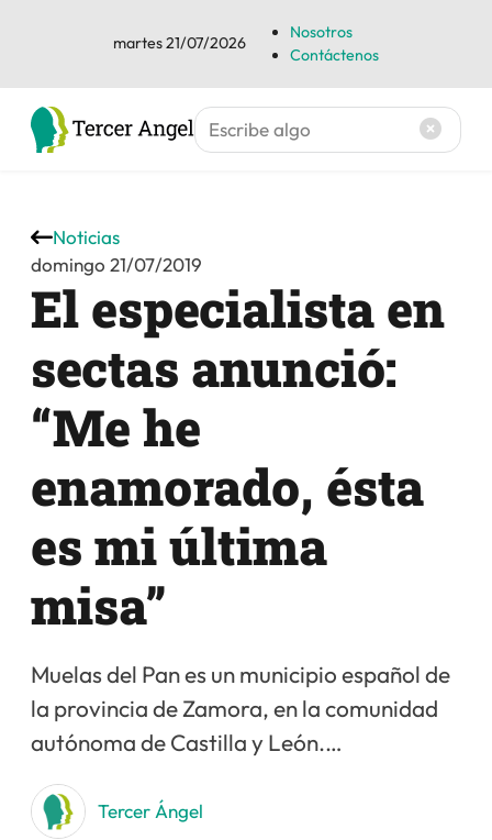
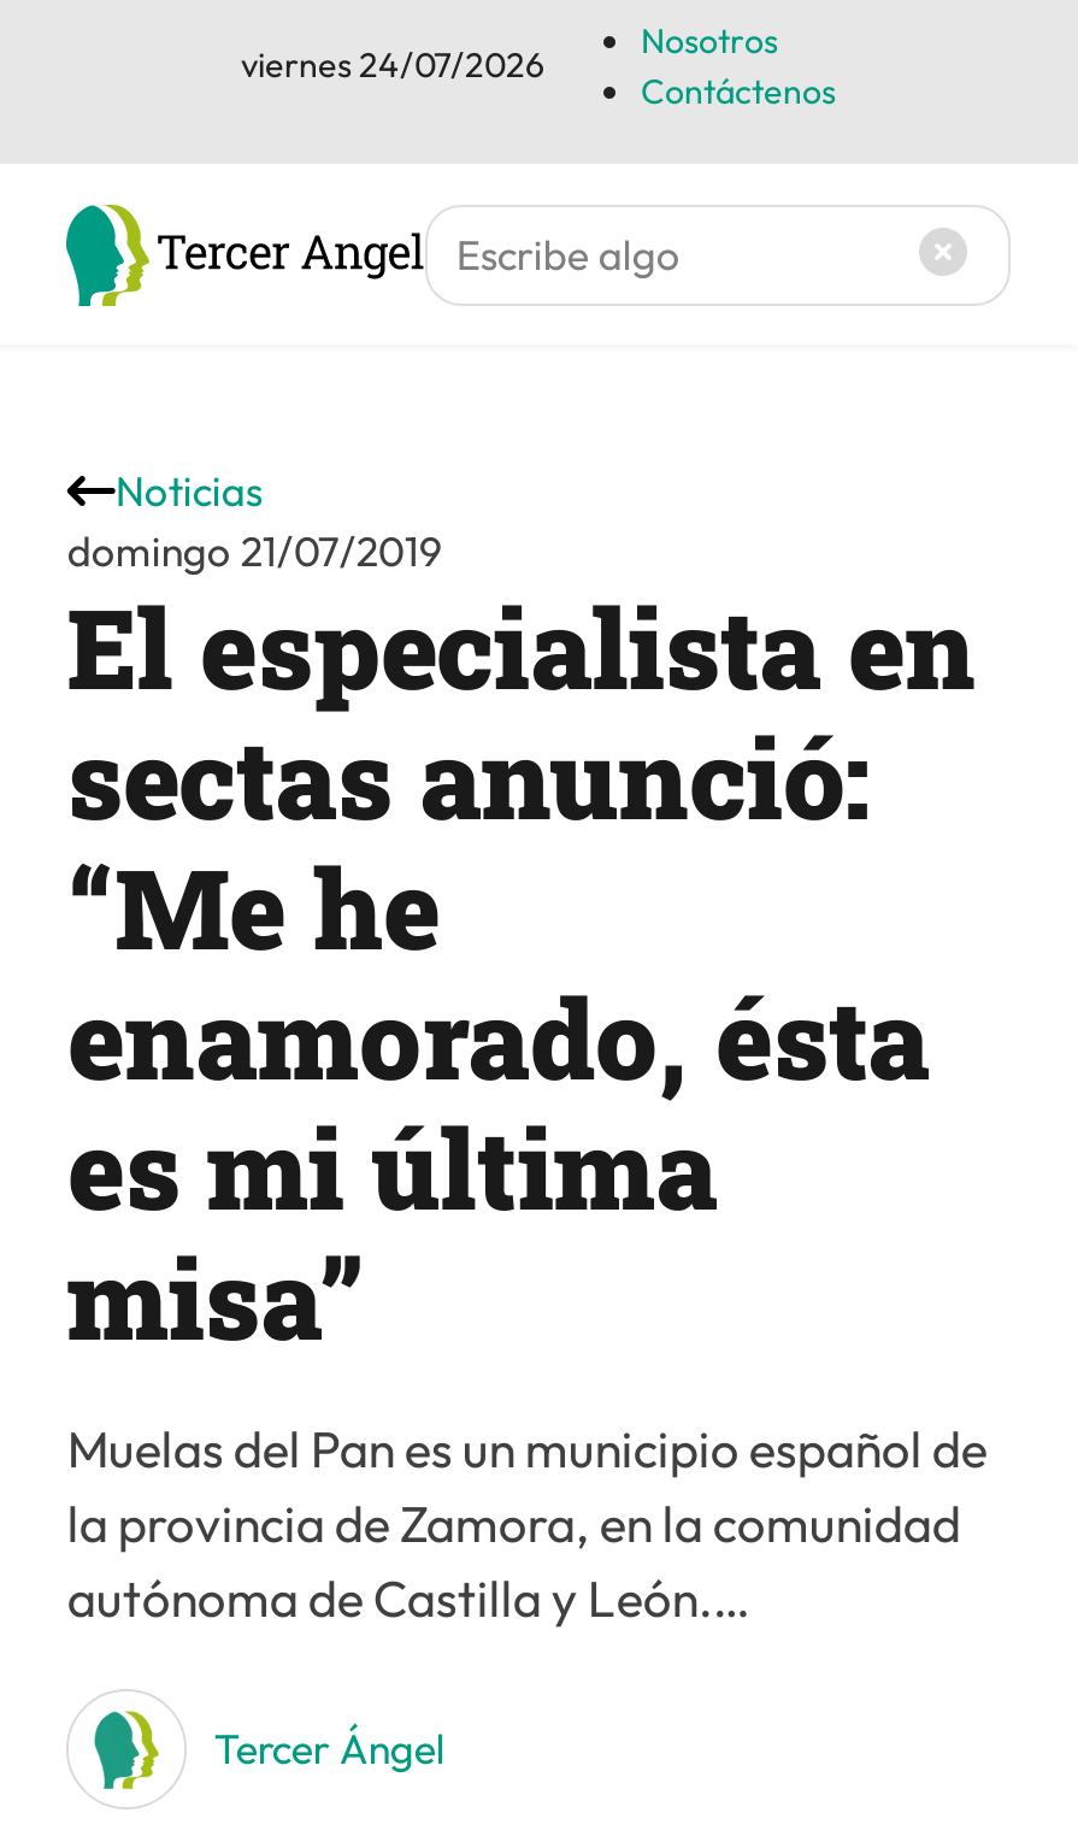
- martes 21/07/2026
+ viernes 24/07/2026
